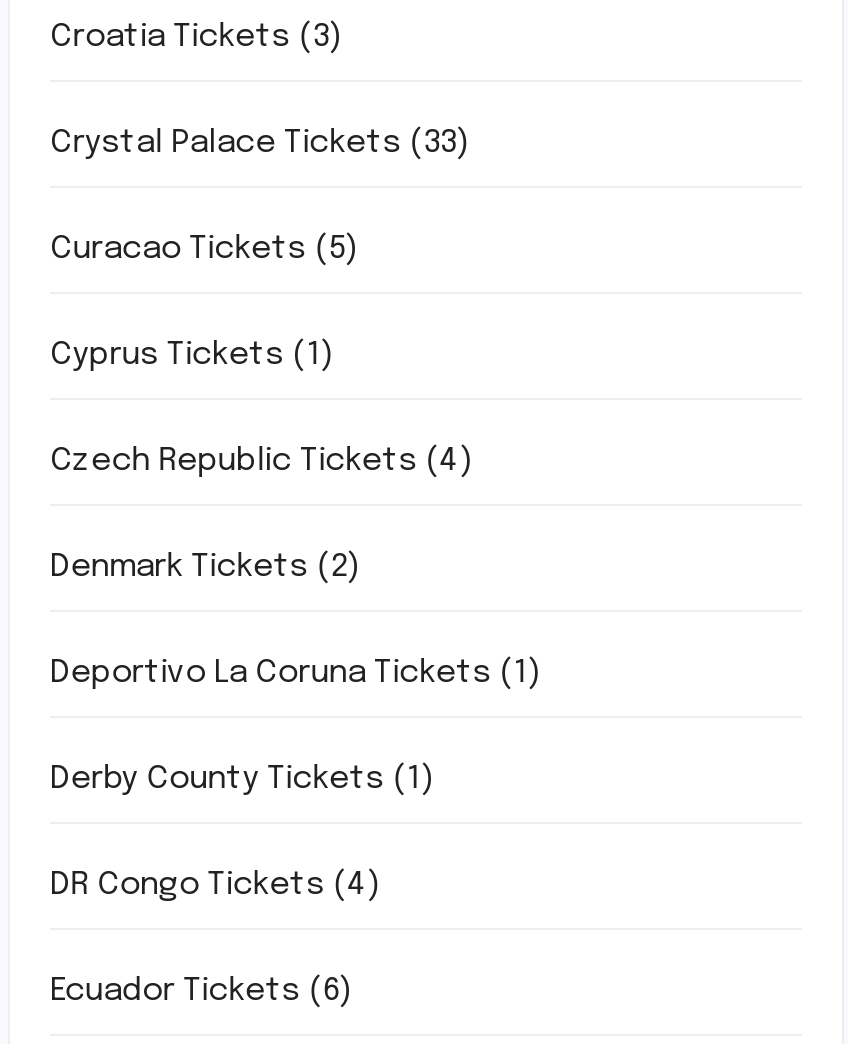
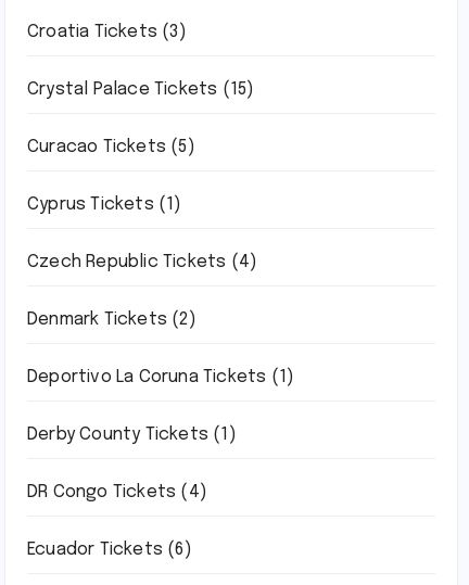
- Crystal Palace Tickets (33)
+ Crystal Palace Tickets (15)
